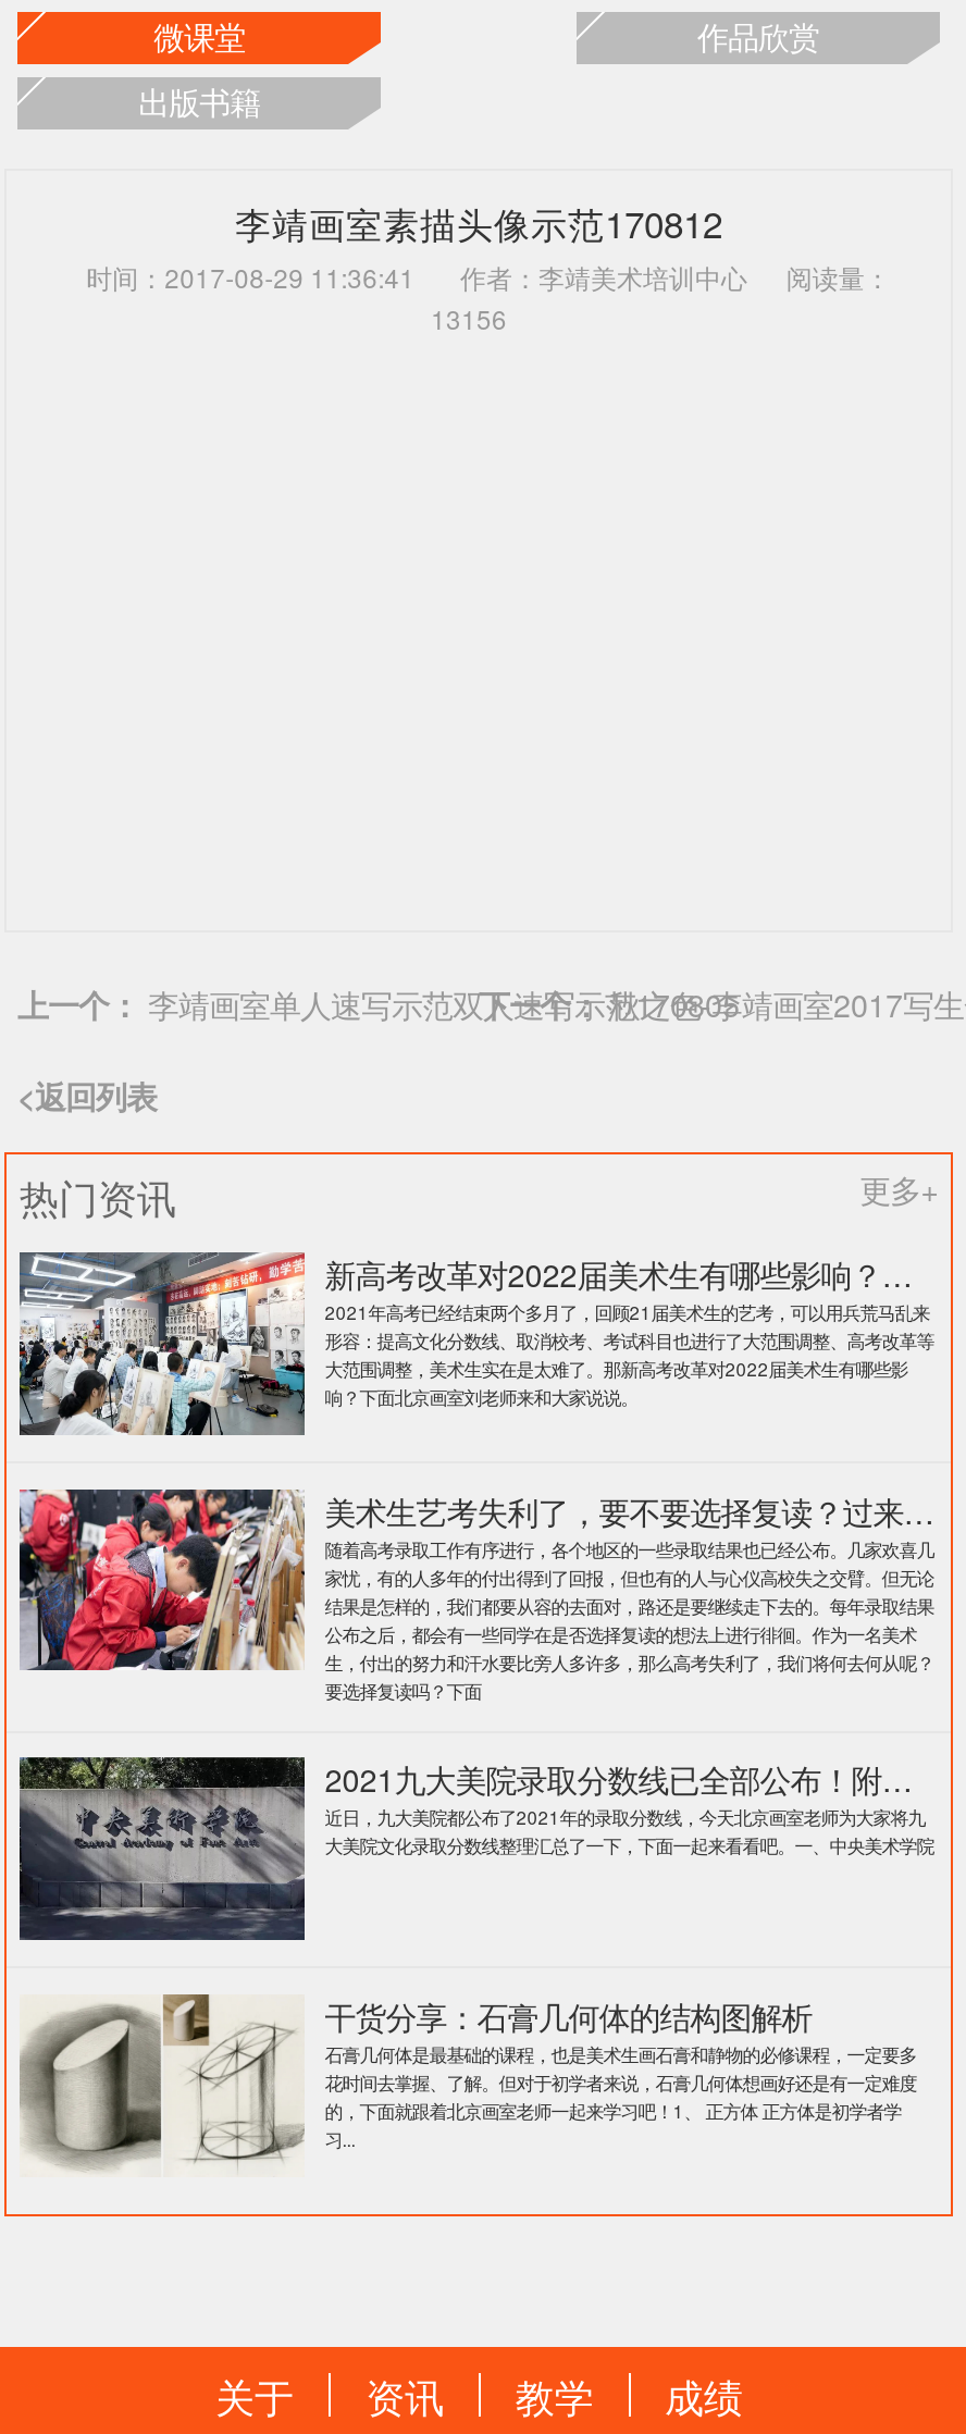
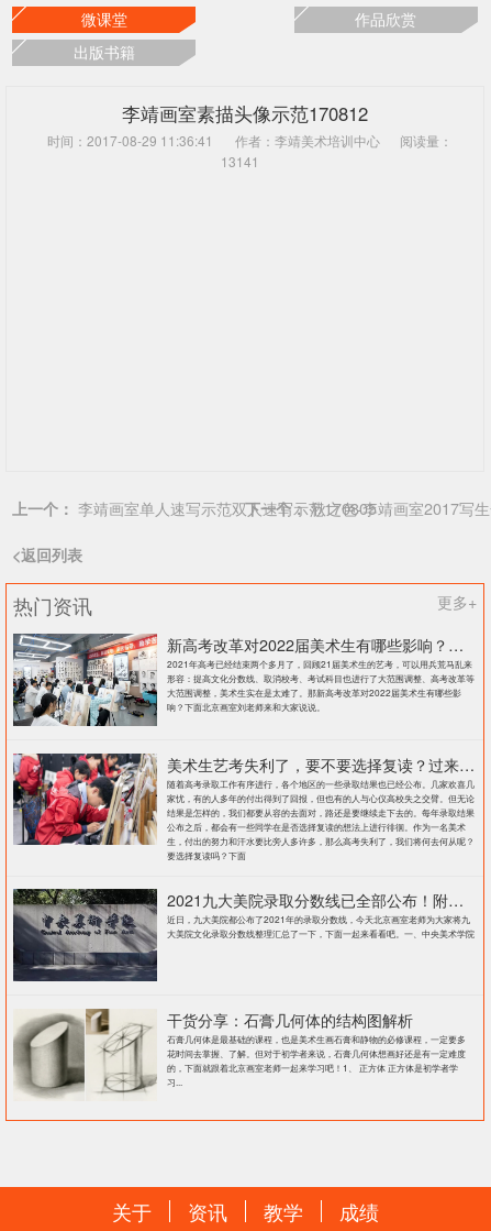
- 13156
+ 13141
